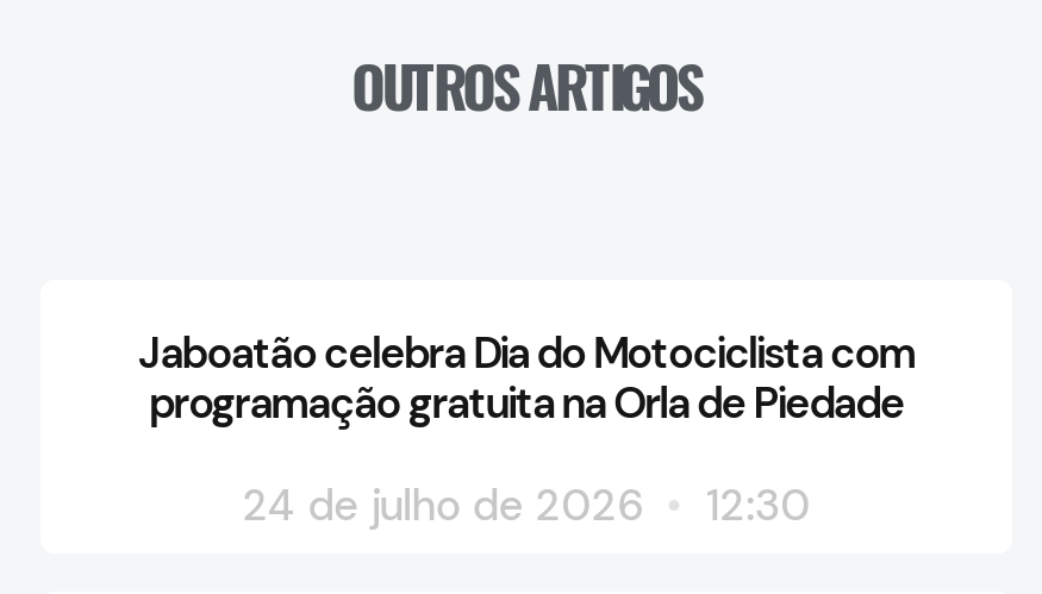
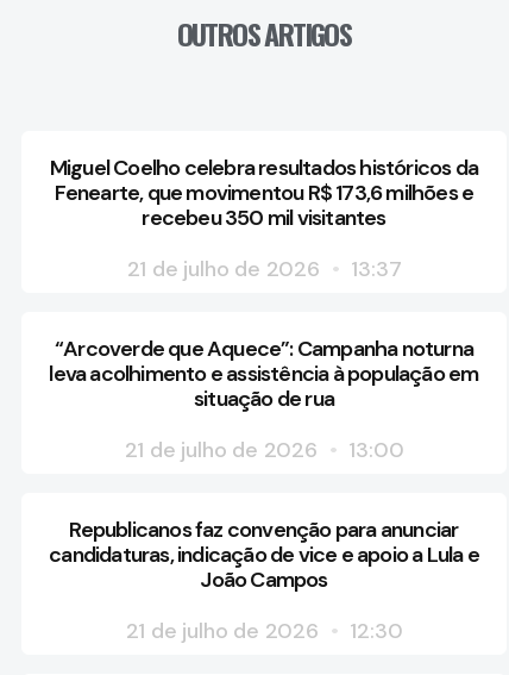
- Jaboatão celebra Dia do Motociclista com
- programação gratuita na Orla de Piedade
- 24 de julho de 2026
+ Miguel Coelho celebra resultados históricos da
+ Fenearte, que movimentou R$ 173,6 milhões e
+ recebeu 350 mil visitantes
+ 21 de julho de 2026
+ 13:37
+ “Arcoverde que Aquece”: Campanha noturna
+ leva acolhimento e assistência à população em
+ situação de rua
+ 21 de julho de 2026
+ 13:00
+ Republicanos faz convenção para anunciar
+ candidaturas, indicação de vice e apoio a Lula e
+ João Campos
+ 21 de julho de 2026
